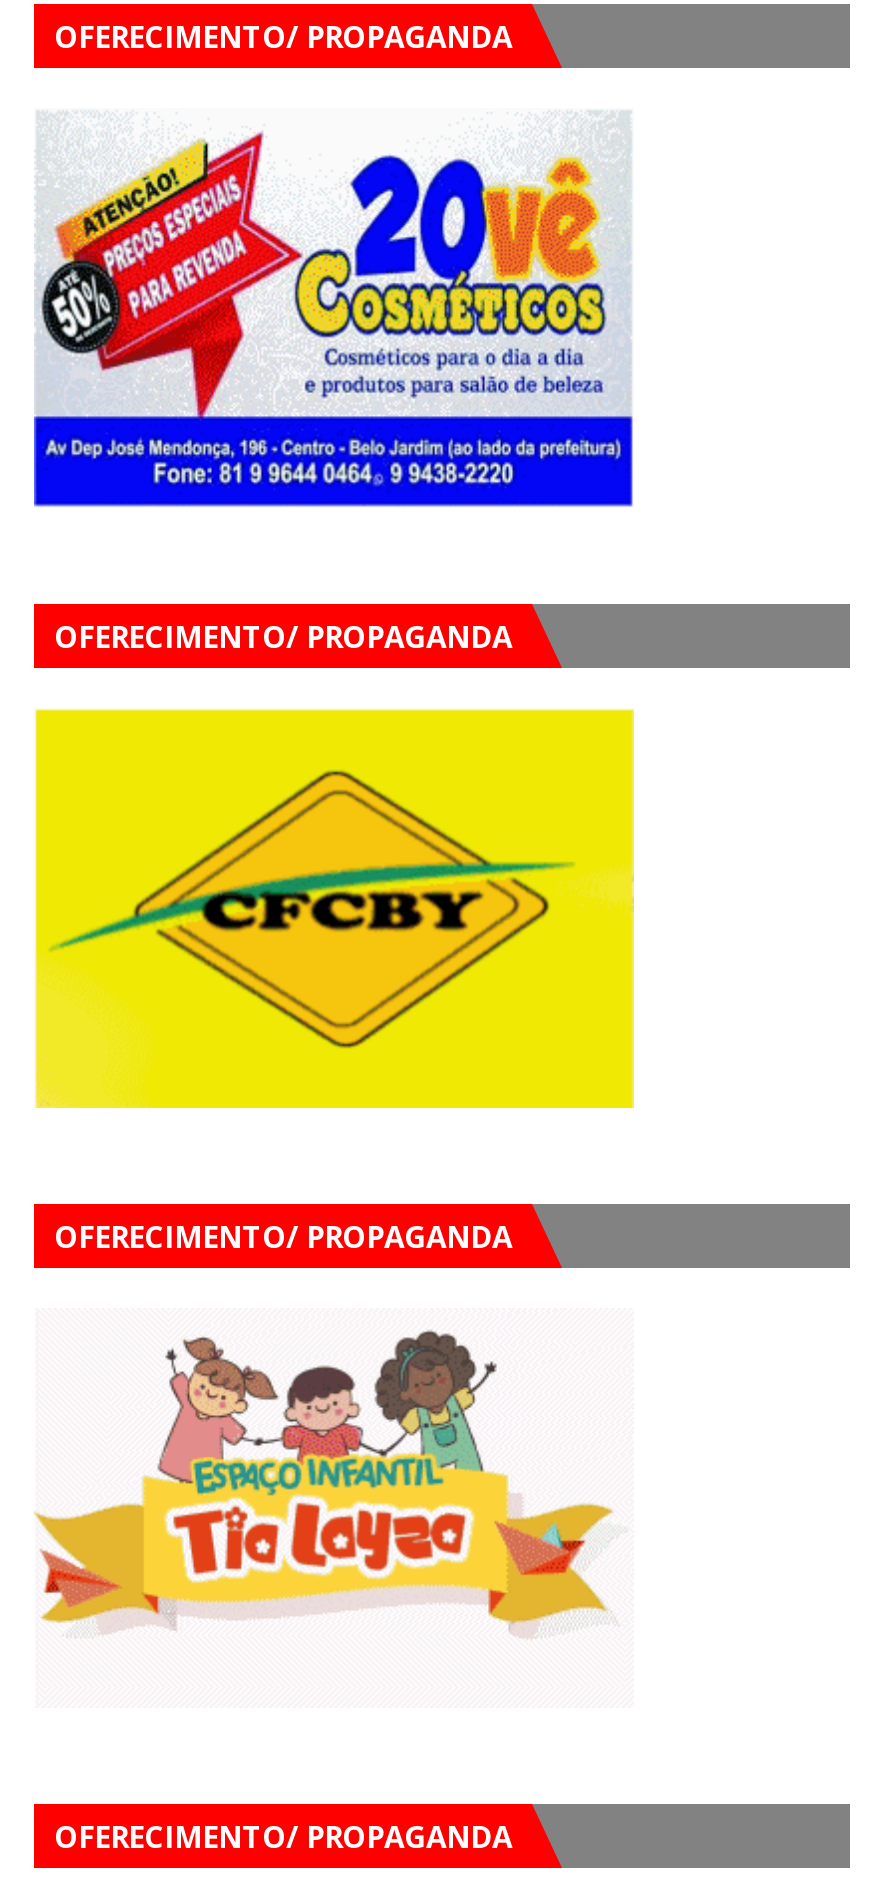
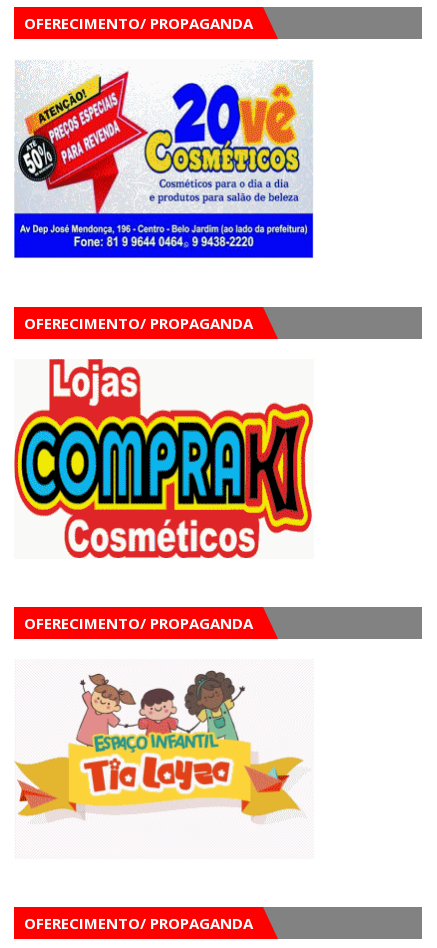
- [image]
+ [image]
